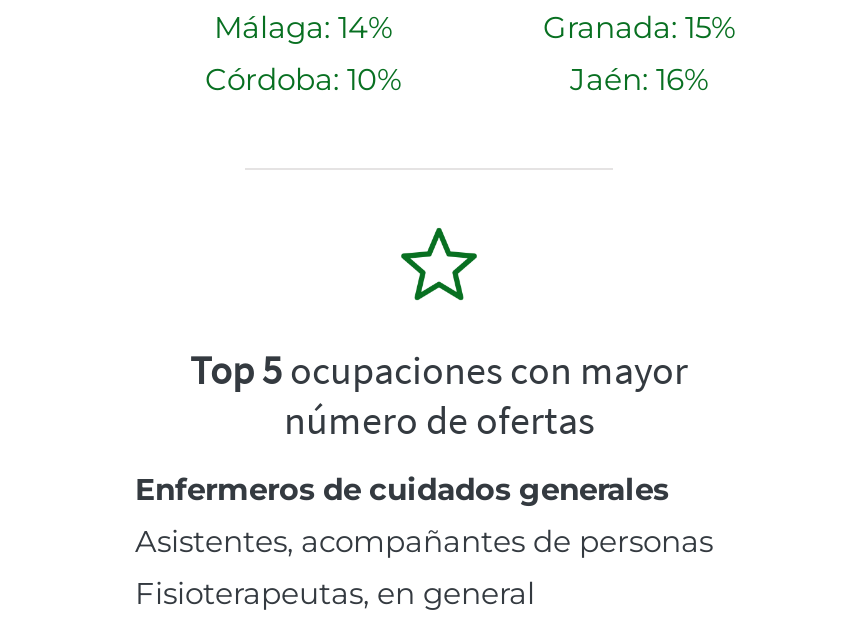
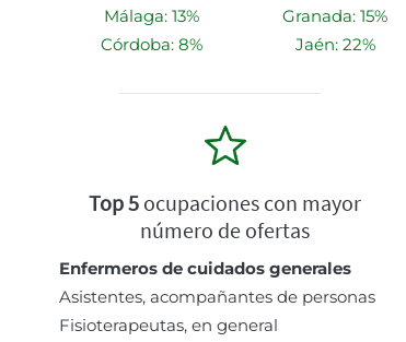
- Málaga: 14%
+ Málaga: 13%

- Córdoba: 10%
+ Córdoba: 8%

- Jaén: 16%
+ Jaén: 22%
